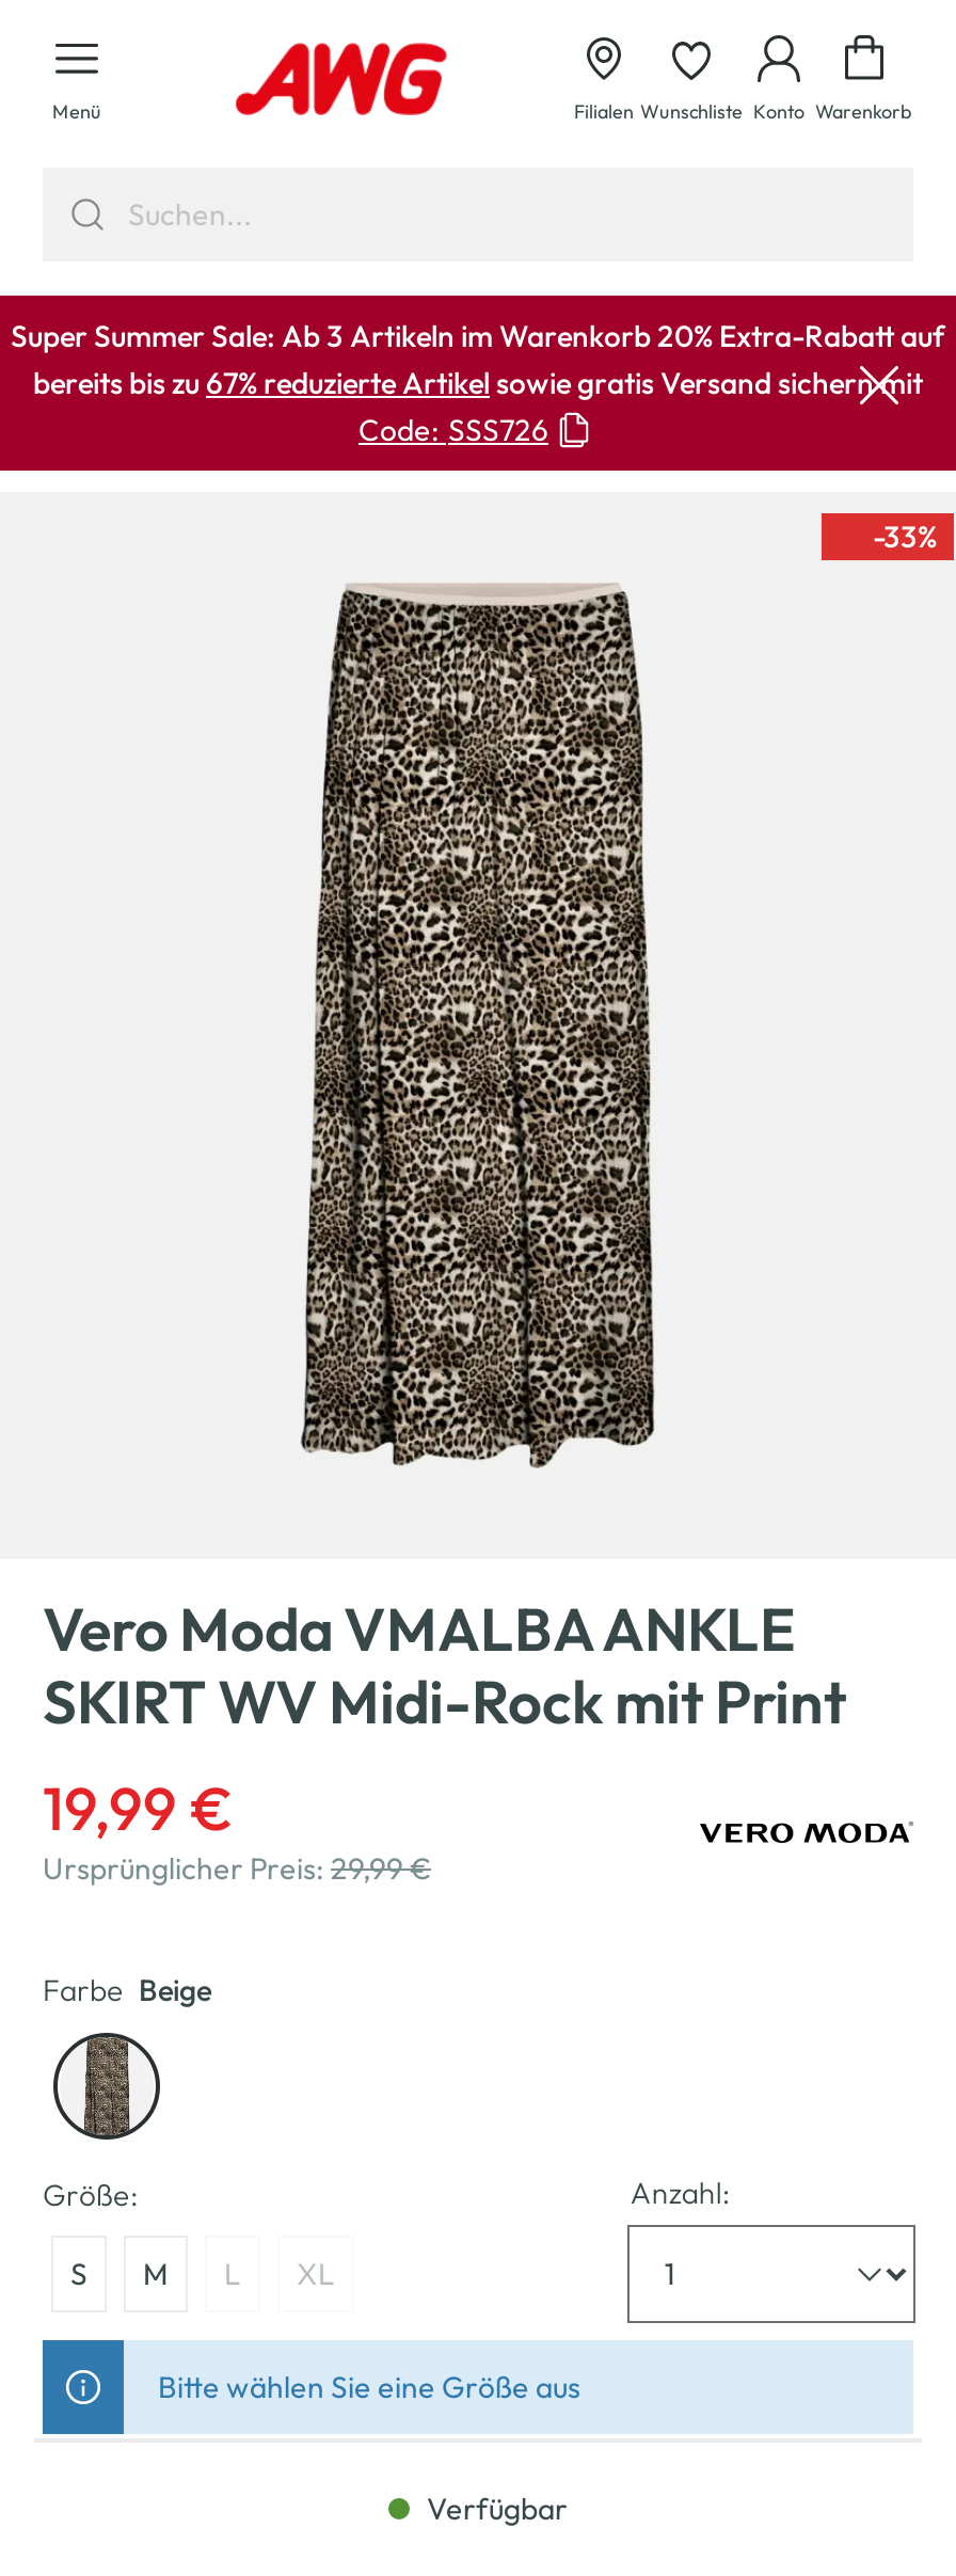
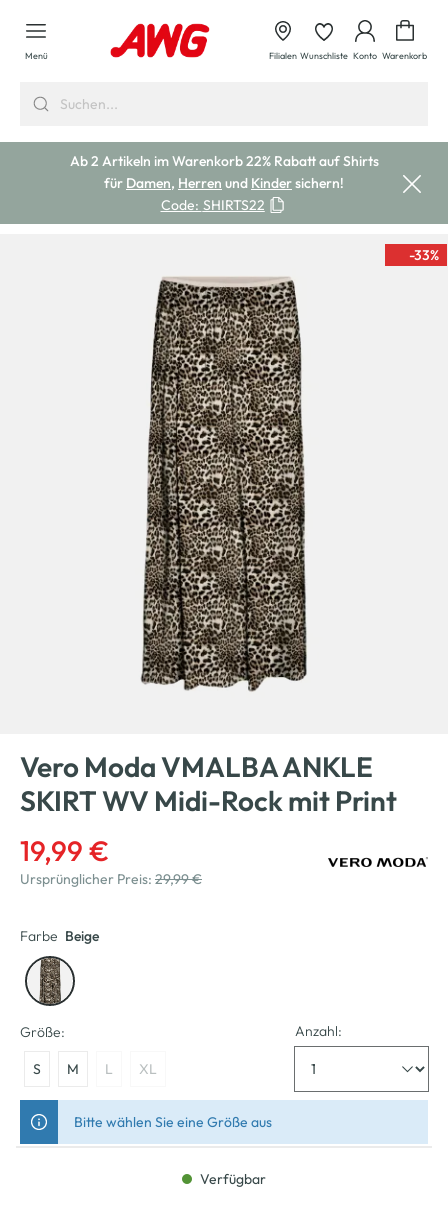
- Super Summer Sale: Ab 3 Artikeln im Warenkorb 20% Extra-Rabatt auf
- bereits bis zu 67% reduzierte Artikel sowie gratis Versand sichern mit
- Code: SSS726
+ Ab 2 Artikeln im Warenkorb 22% Rabatt auf Shirts
+ für Damen, Herren und Kinder sichern!
+ Code: SHIRTS22
